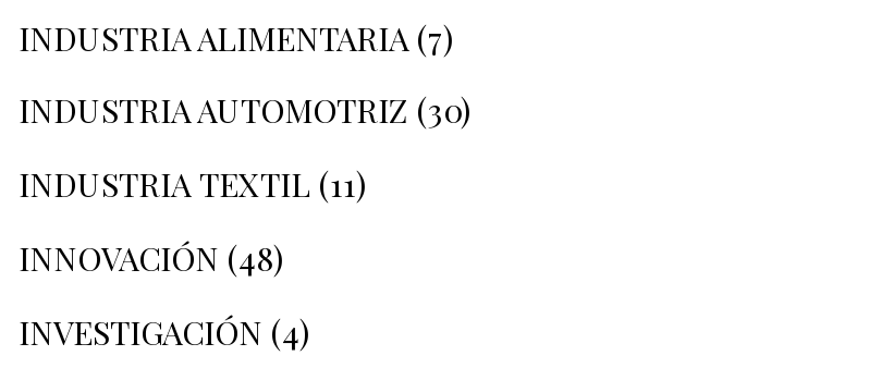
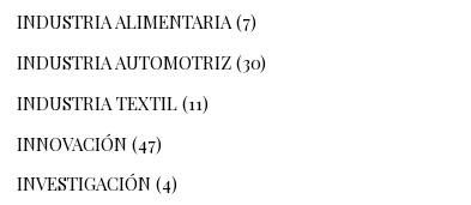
- INNOVACIÓN (48)
+ INNOVACIÓN (47)
